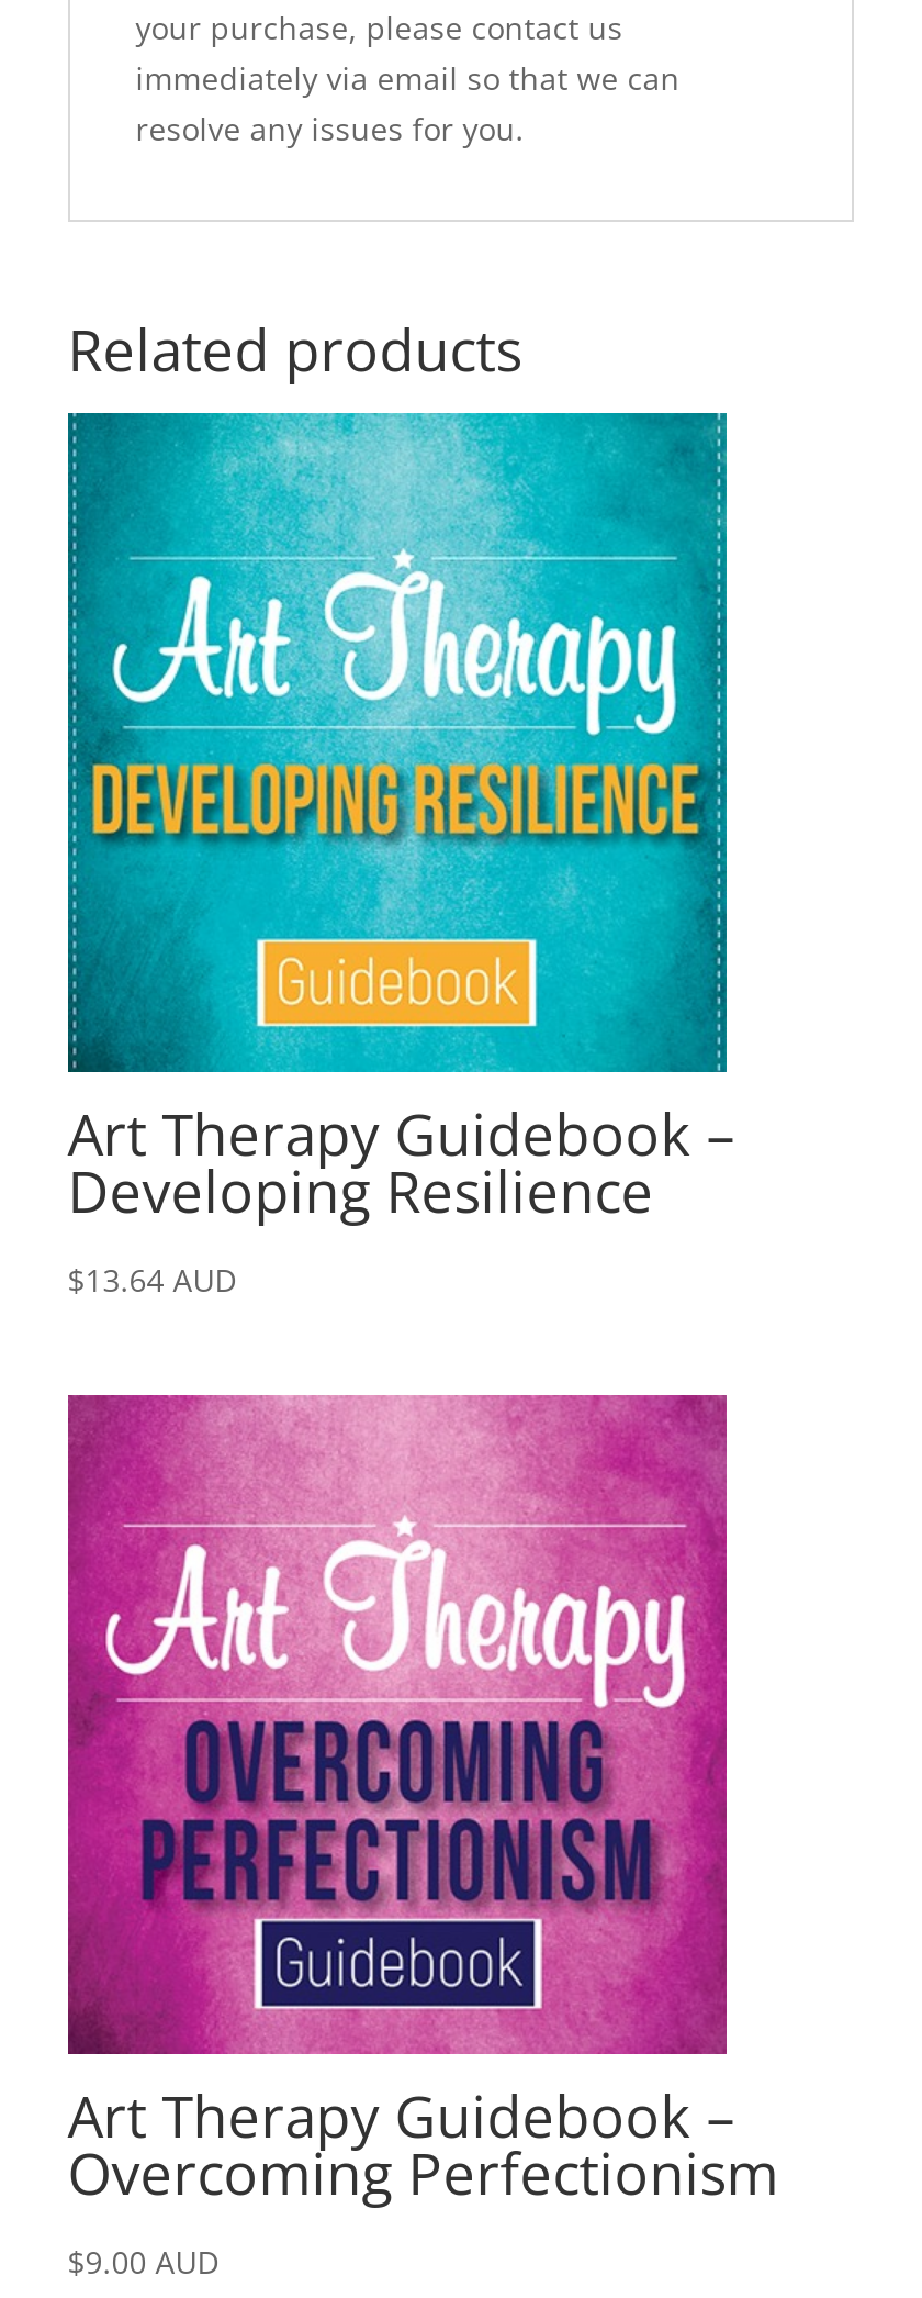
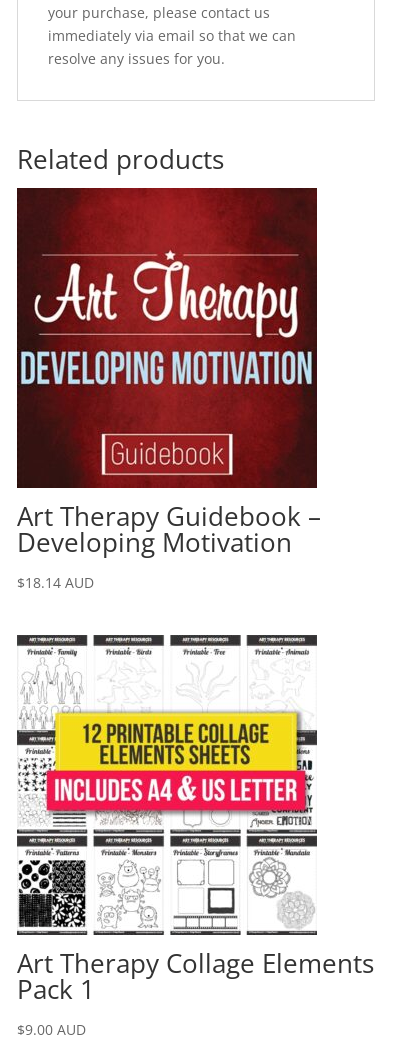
- [image]
- Developing Resilience
- $13.64 AUD
+ [image]
+ Developing Motivation
+ $18.14 AUD

- [image]
- Art Therapy Guidebook –
- Overcoming Perfectionism
+ [image]
+ Art Therapy Collage Elements
+ Pack 1
